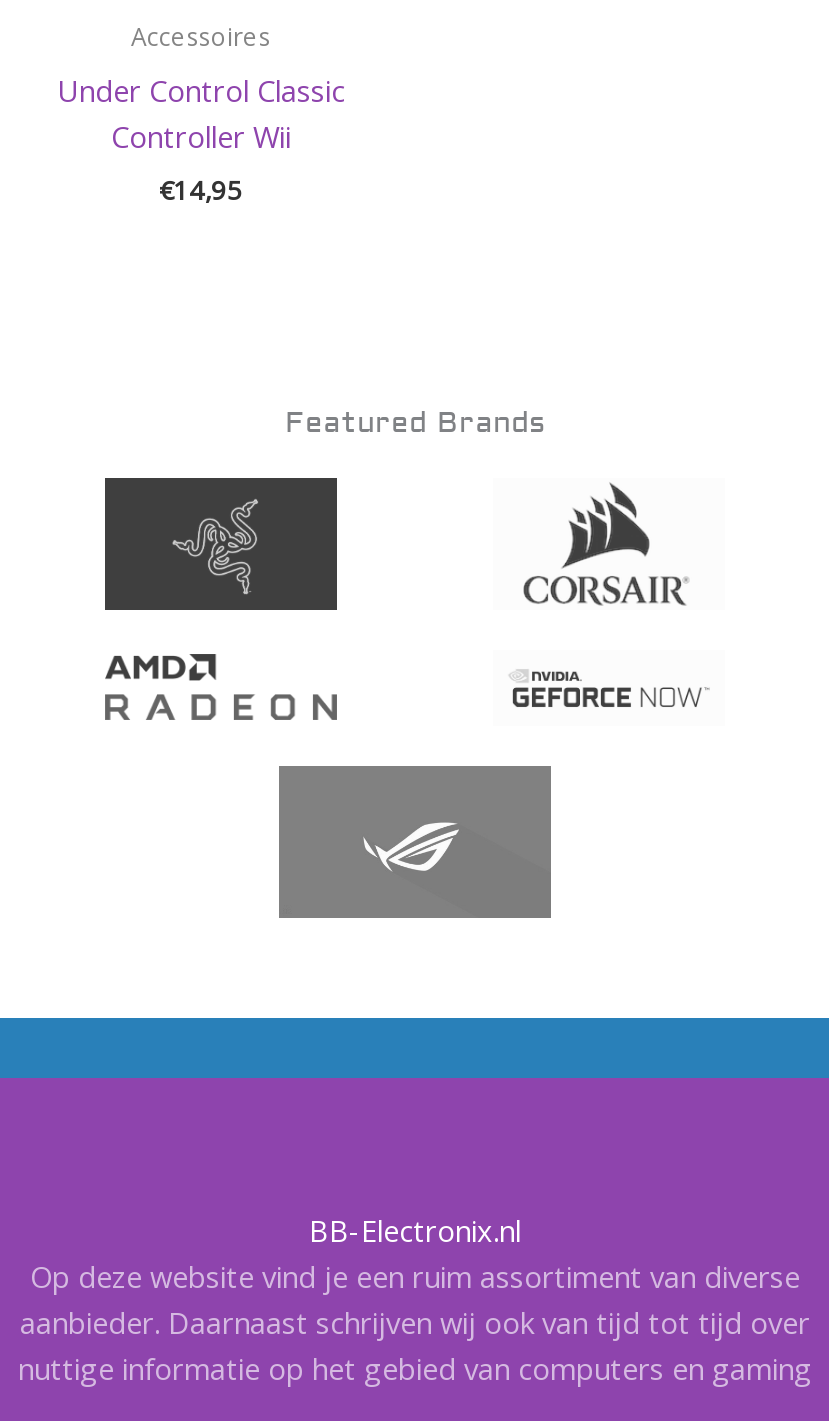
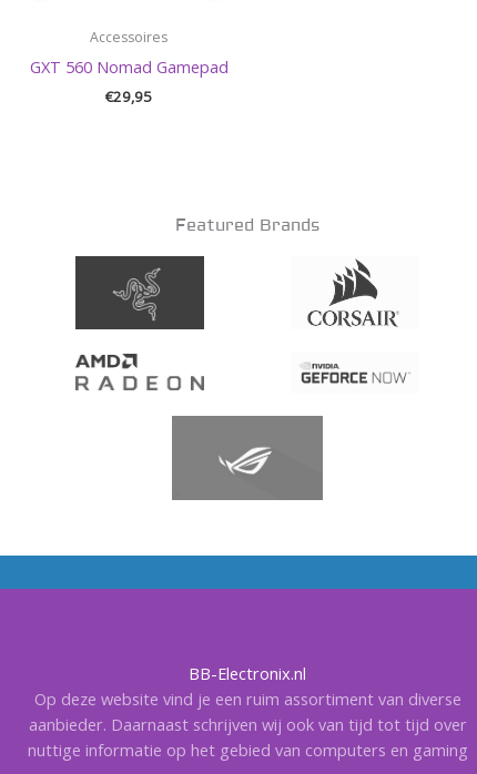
- Under Control Classic
- Controller Wii
- €14,95
+ GXT 560 Nomad Gamepad
+ €29,95
